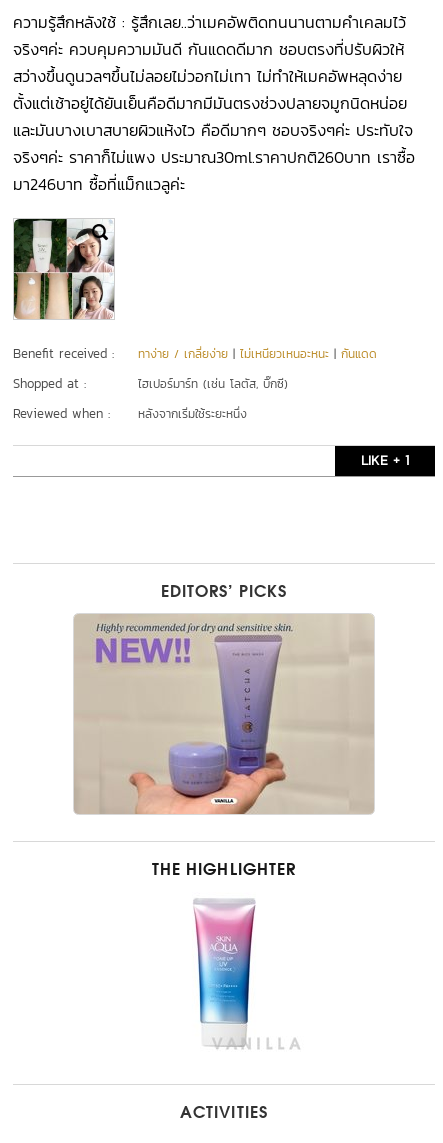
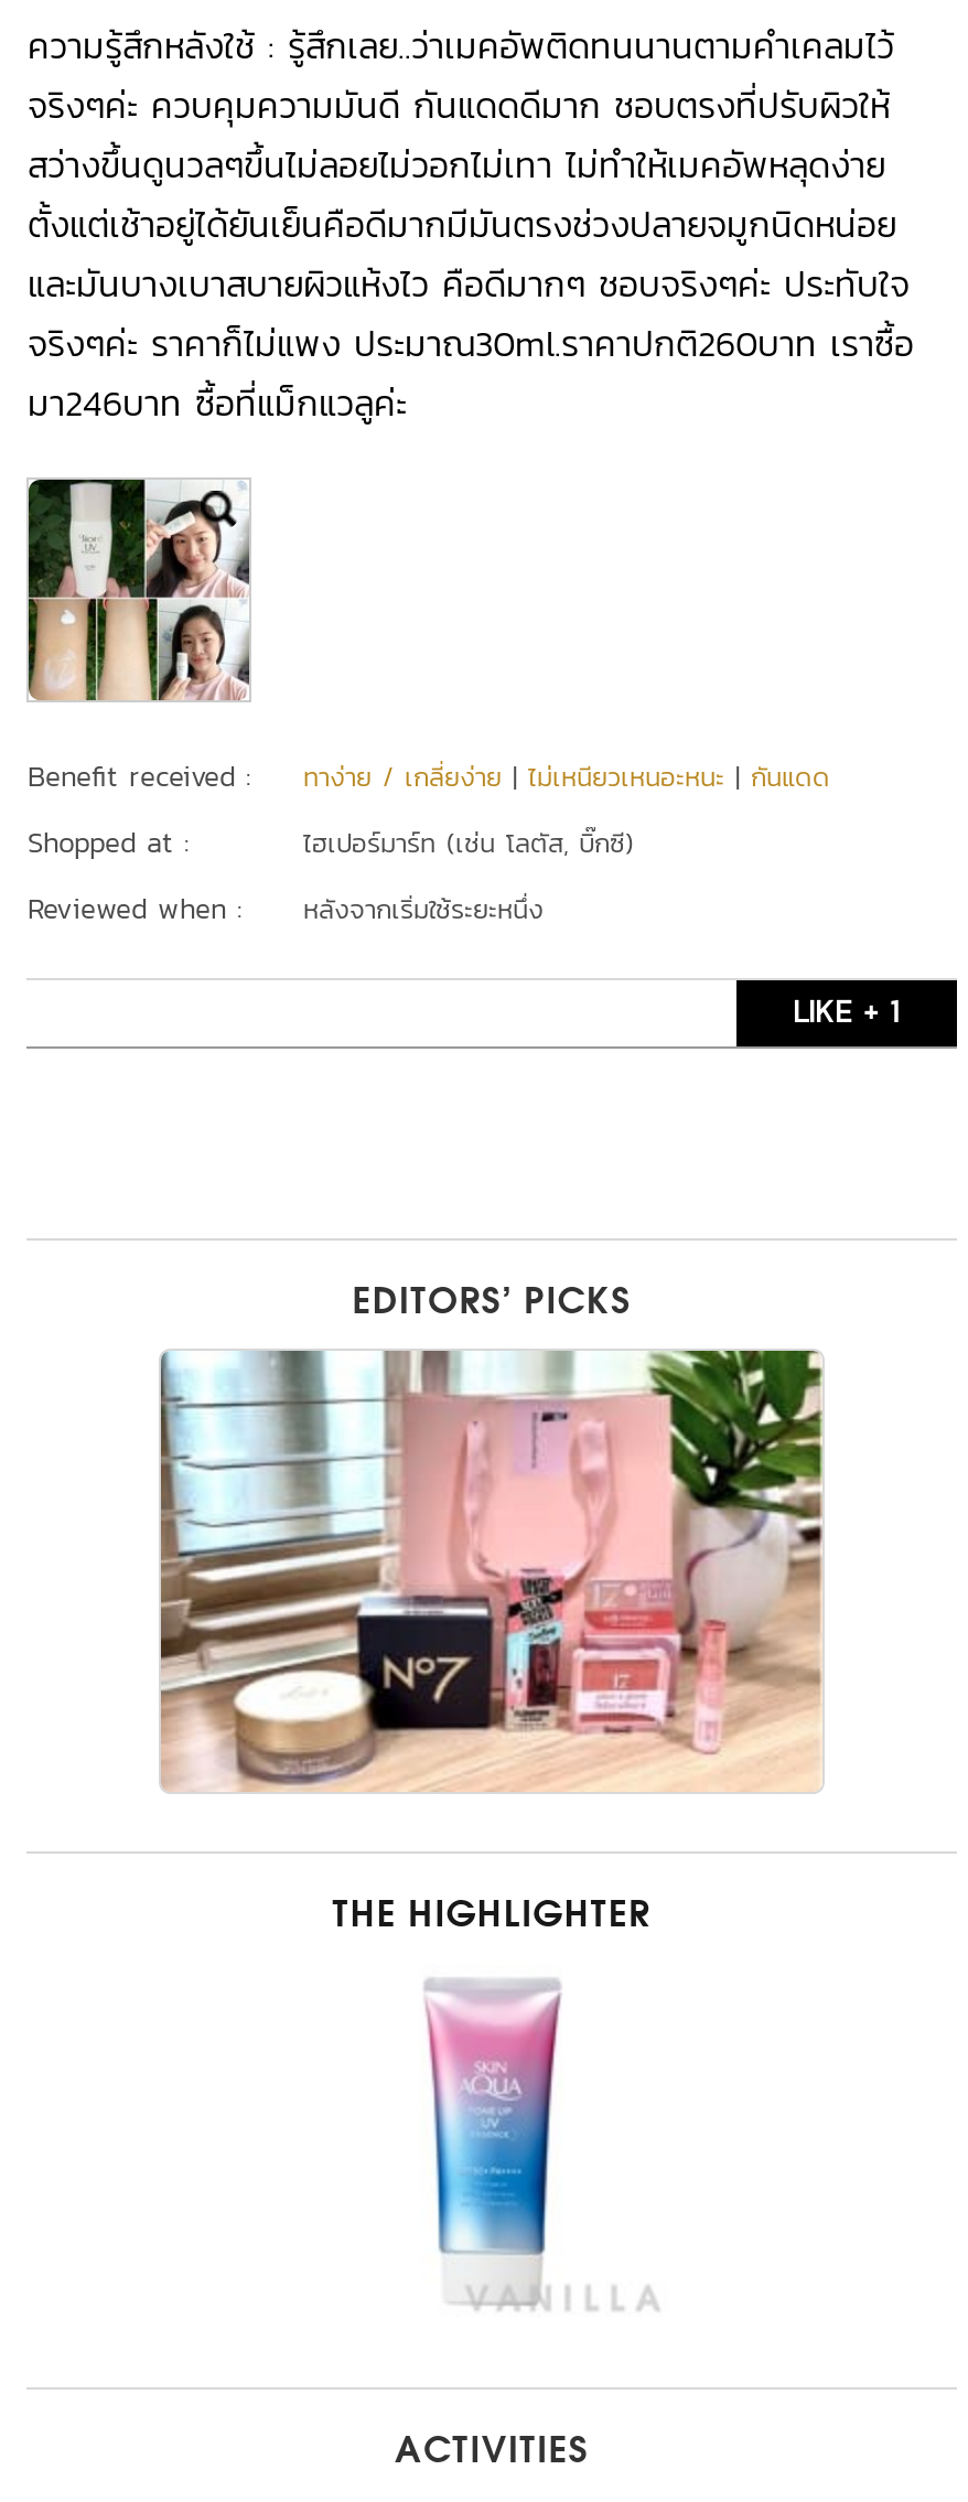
- [image]
+ [image]
